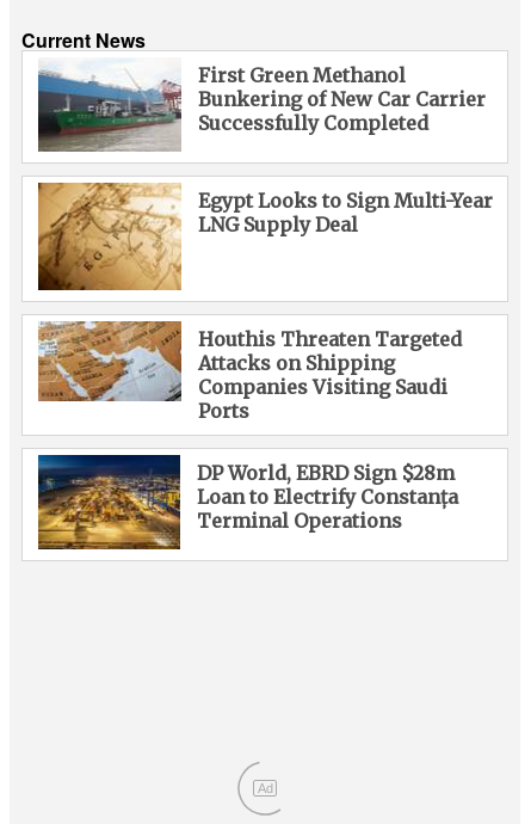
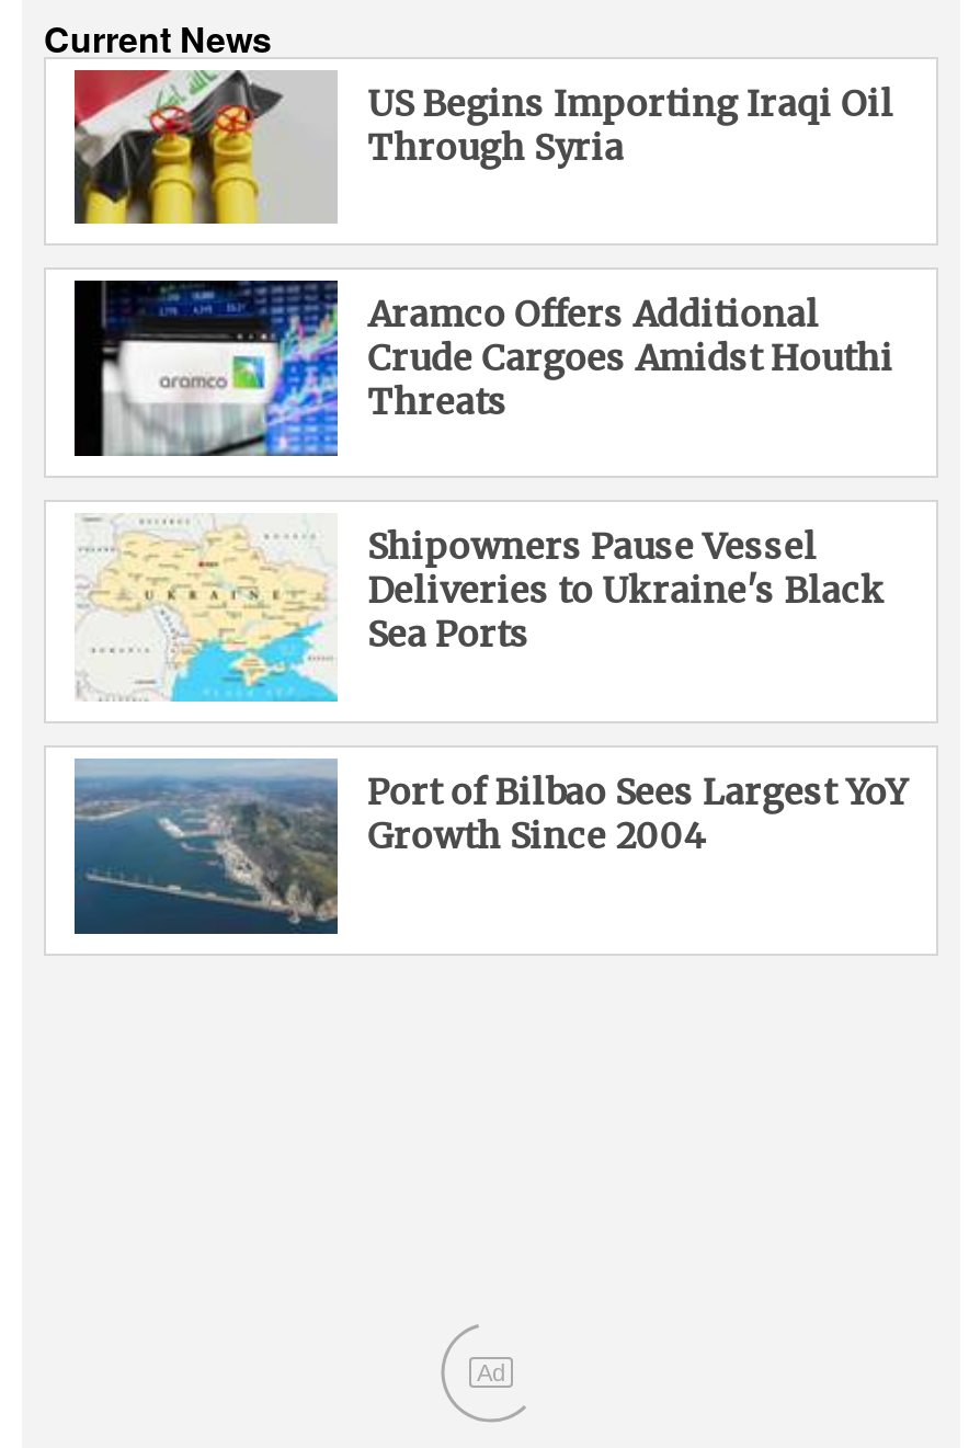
- [image]
- First Green Methanol
- Bunkering of New Car Carrier
- Successfully Completed
+ [image]
+ US Begins Importing Iraqi Oil
+ Through Syria

- [image]
- Egypt Looks to Sign Multi-Year
- LNG Supply Deal
+ [image]
+ Aramco Offers Additional
+ Crude Cargoes Amidst Houthi
+ Threats

- [image]
- Houthis Threaten Targeted
- Attacks on Shipping
- Companies Visiting Saudi
- Ports
+ [image]
+ Shipowners Pause Vessel
+ Deliveries to Ukraine's Black
+ Sea Ports

- [image]
- DP World, EBRD Sign $28m
- Loan to Electrify Constanța
- Terminal Operations
+ [image]
+ Port of Bilbao Sees Largest YoY
+ Growth Since 2004
